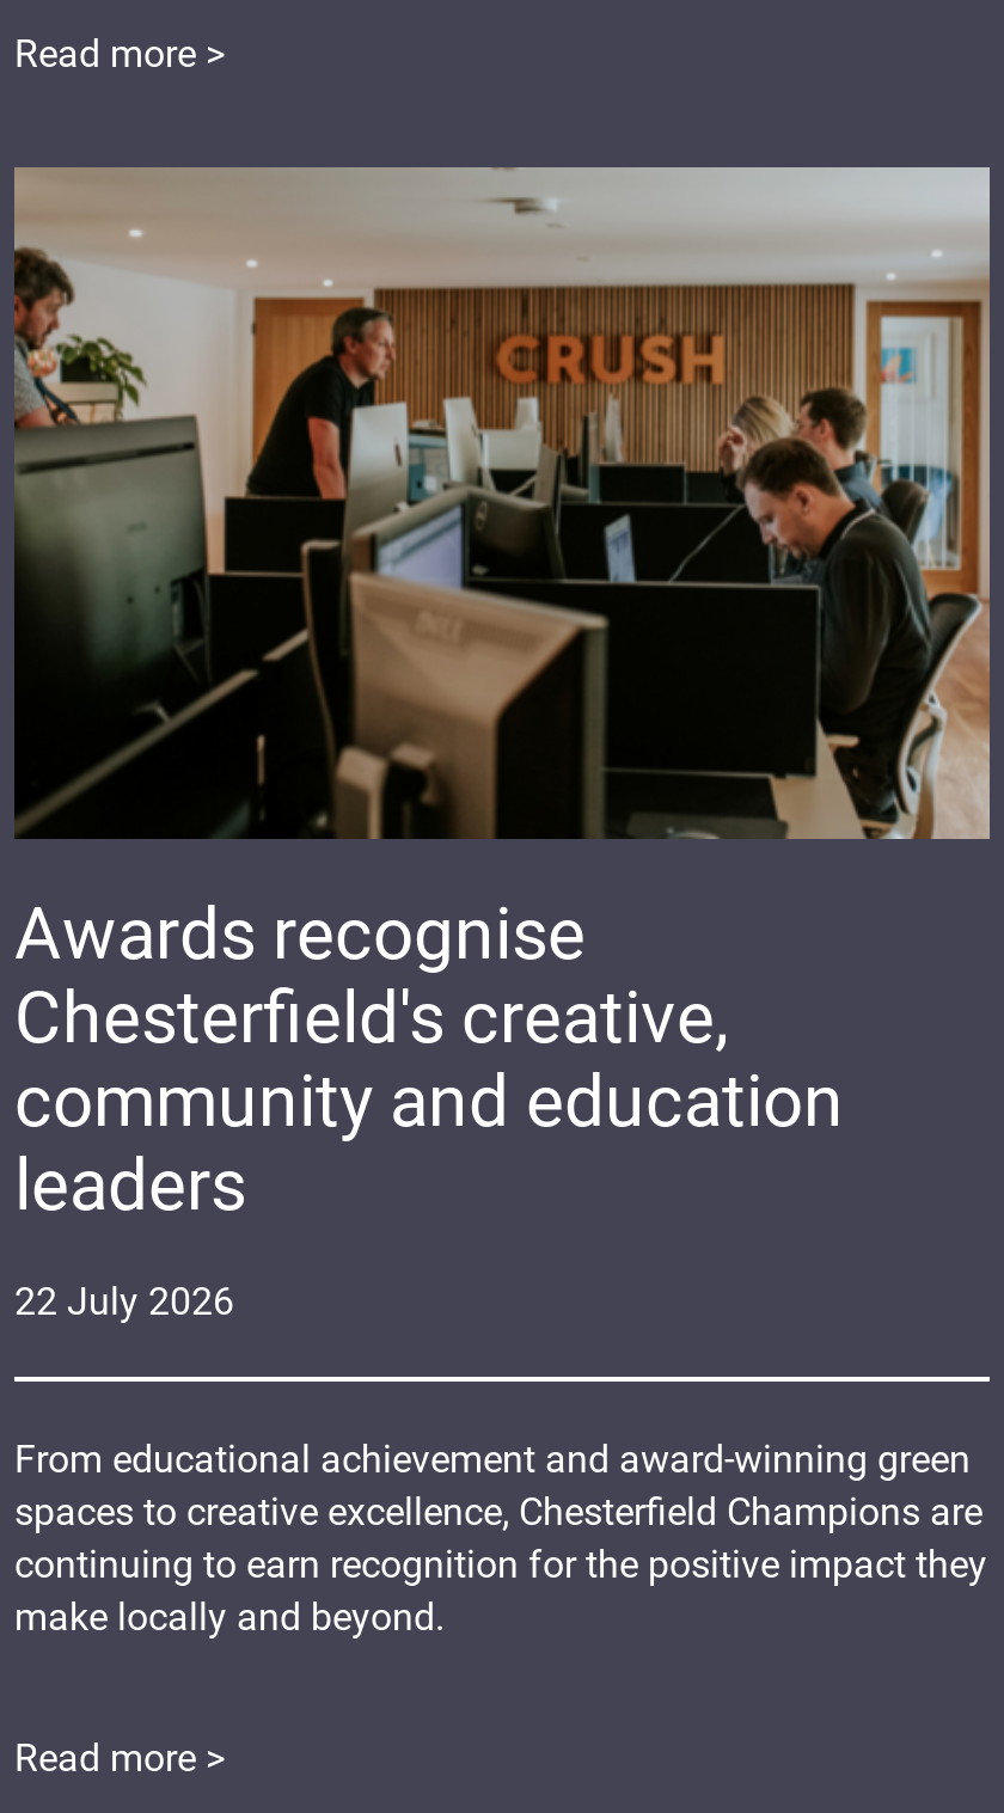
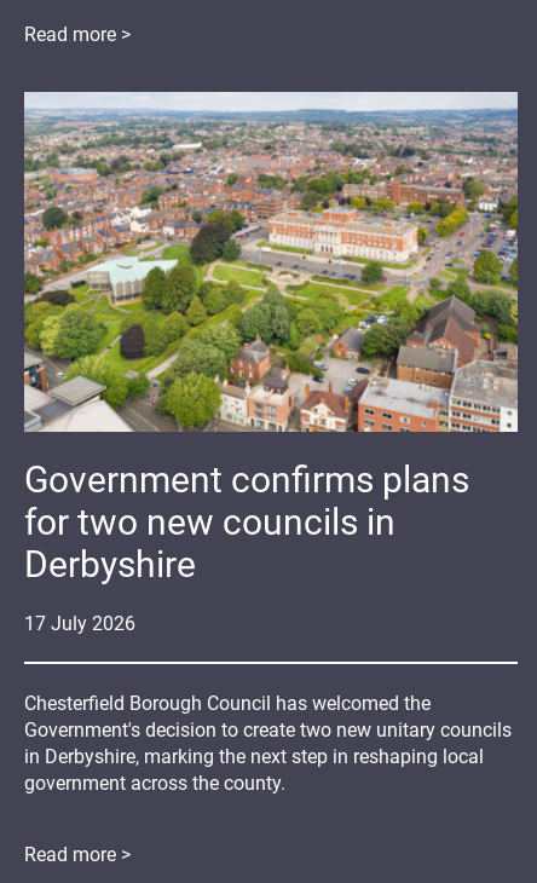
- [image]
- Awards recognise
- Chesterfield's creative,
- community and education
- leaders
+ [image]
+ Government confirms plans
+ for two new councils in
+ Derbyshire

- 22 July 2026
+ 17 July 2026

- From educational achievement and award-winning green
- spaces to creative excellence, Chesterfield Champions are
- continuing to earn recognition for the positive impact they
- make locally and beyond.
+ Chesterfield Borough Council has welcomed the
+ Government's decision to create two new unitary councils
+ in Derbyshire, marking the next step in reshaping local
+ government across the county.
